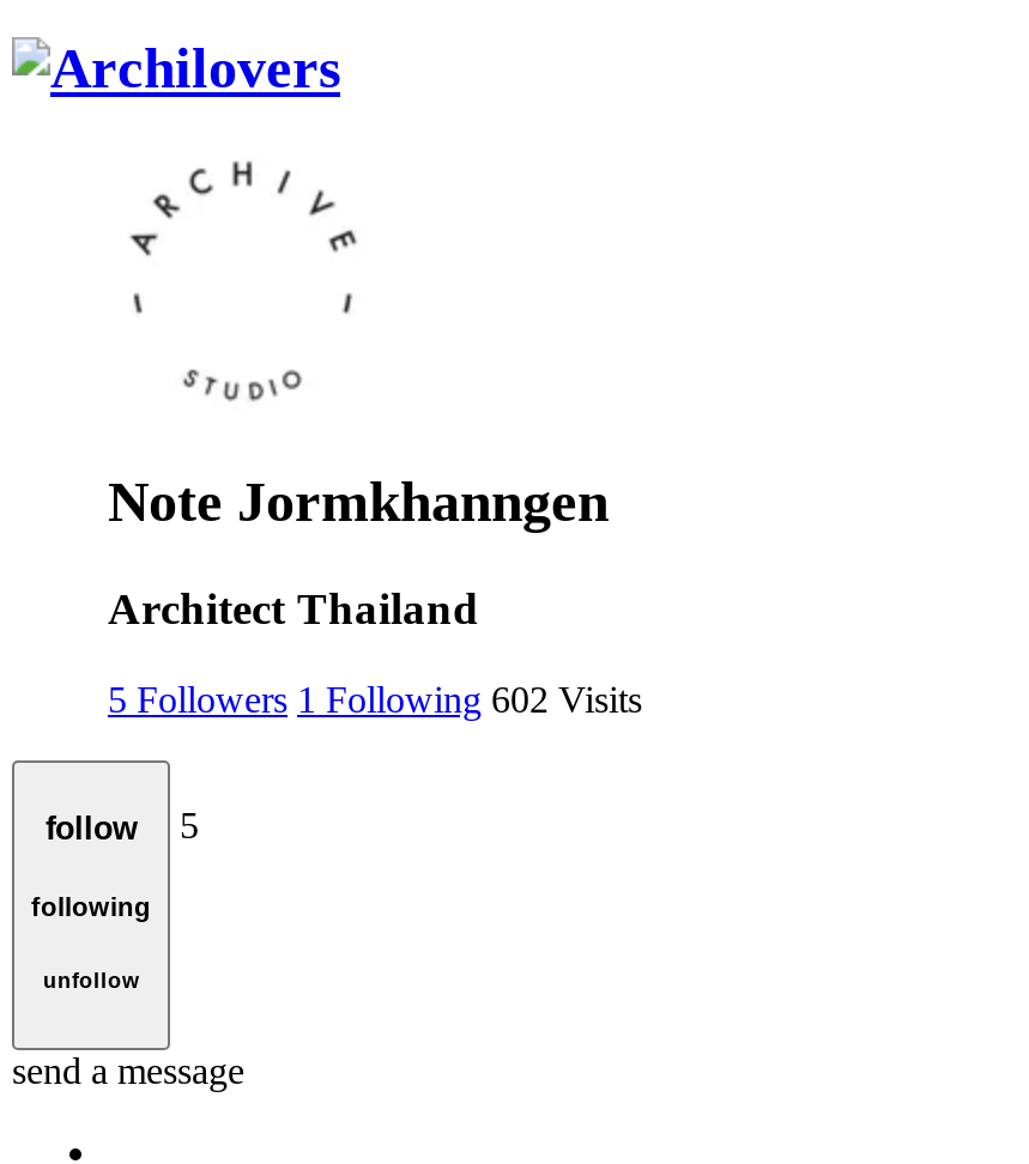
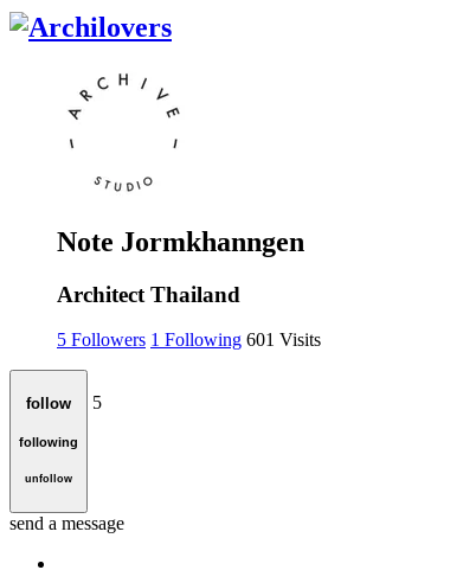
- 5 Followers 1 Following 602 Visits
+ 5 Followers 1 Following 601 Visits
